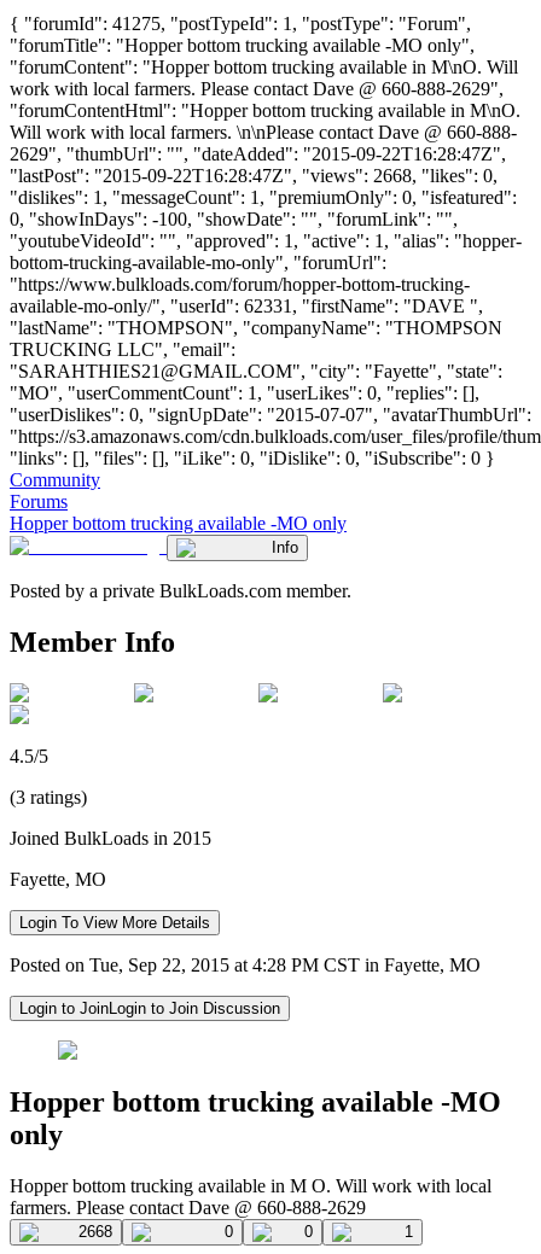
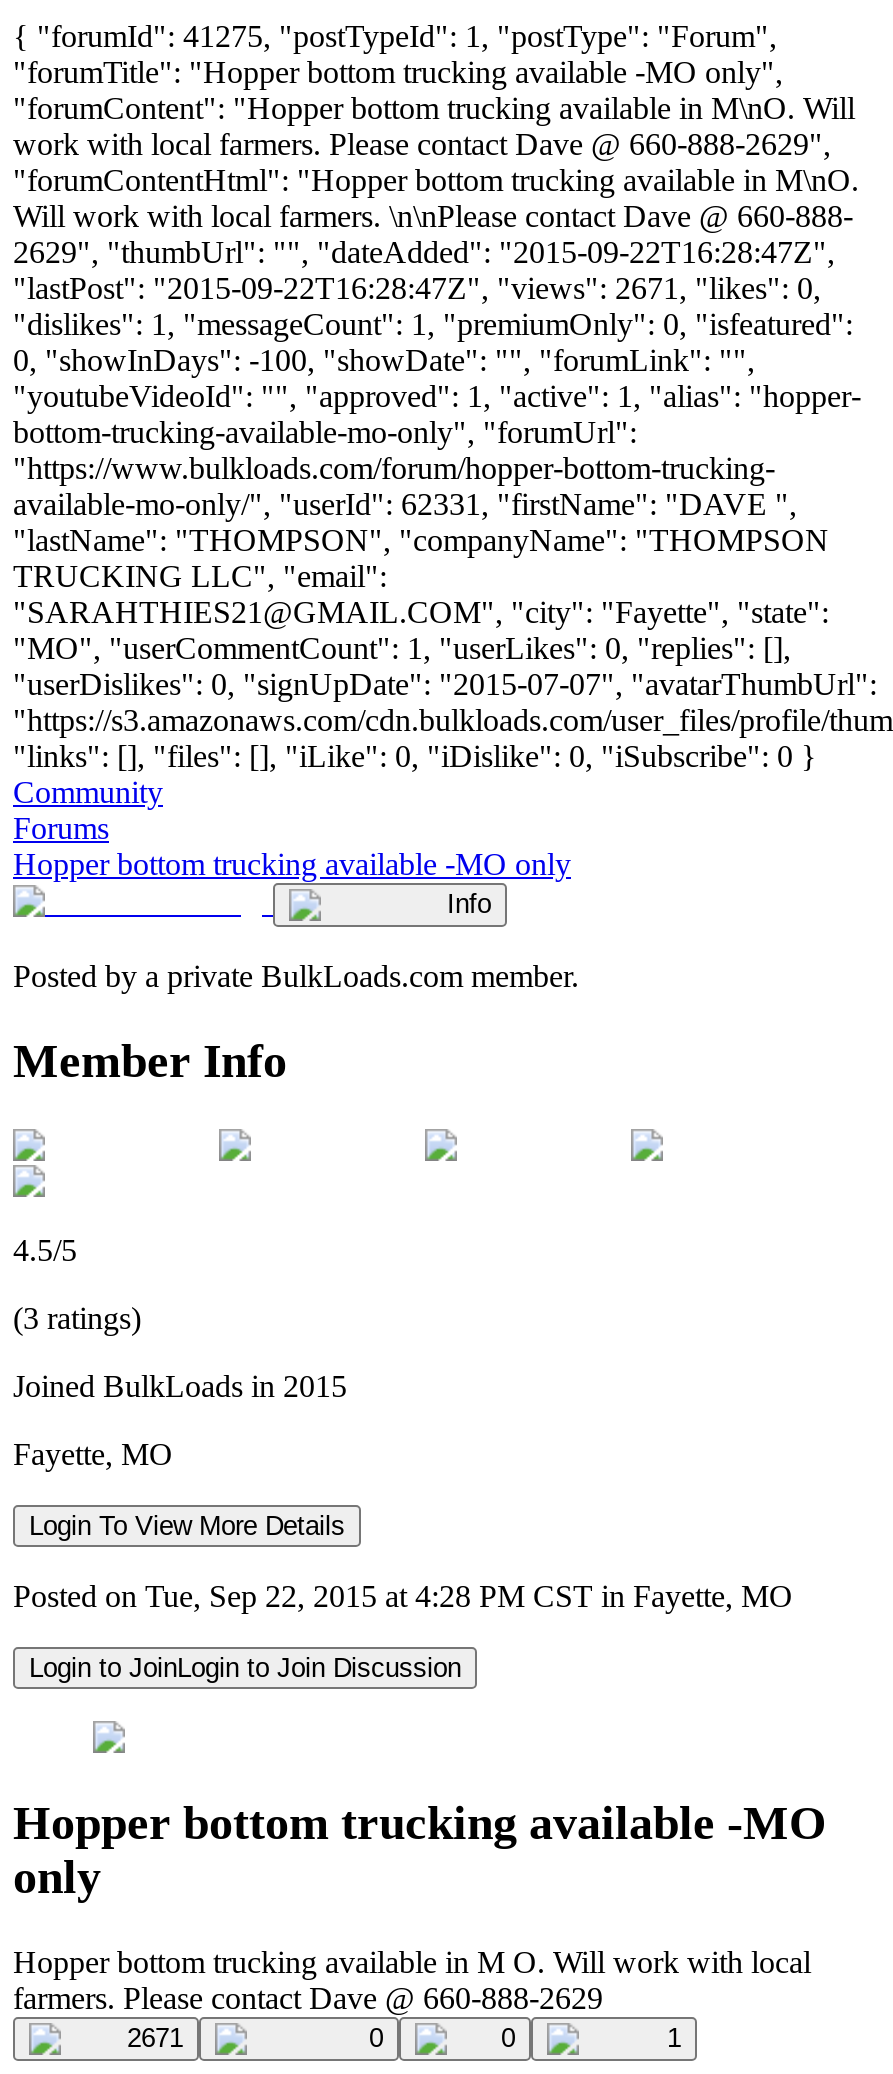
- "lastPost": "2015-09-22T16:28:47Z", "views": 2668, "likes": 0,
+ "lastPost": "2015-09-22T16:28:47Z", "views": 2671, "likes": 0,

- 2668
+ 2671
